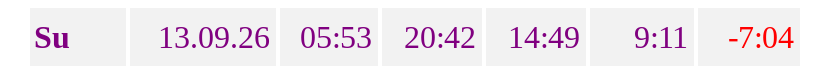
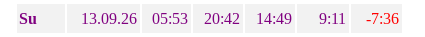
- 13.09.26 05:53 20:42 14:49 9:11 -7:04
+ 13.09.26 05:53 20:42 14:49 9:11 -7:36
